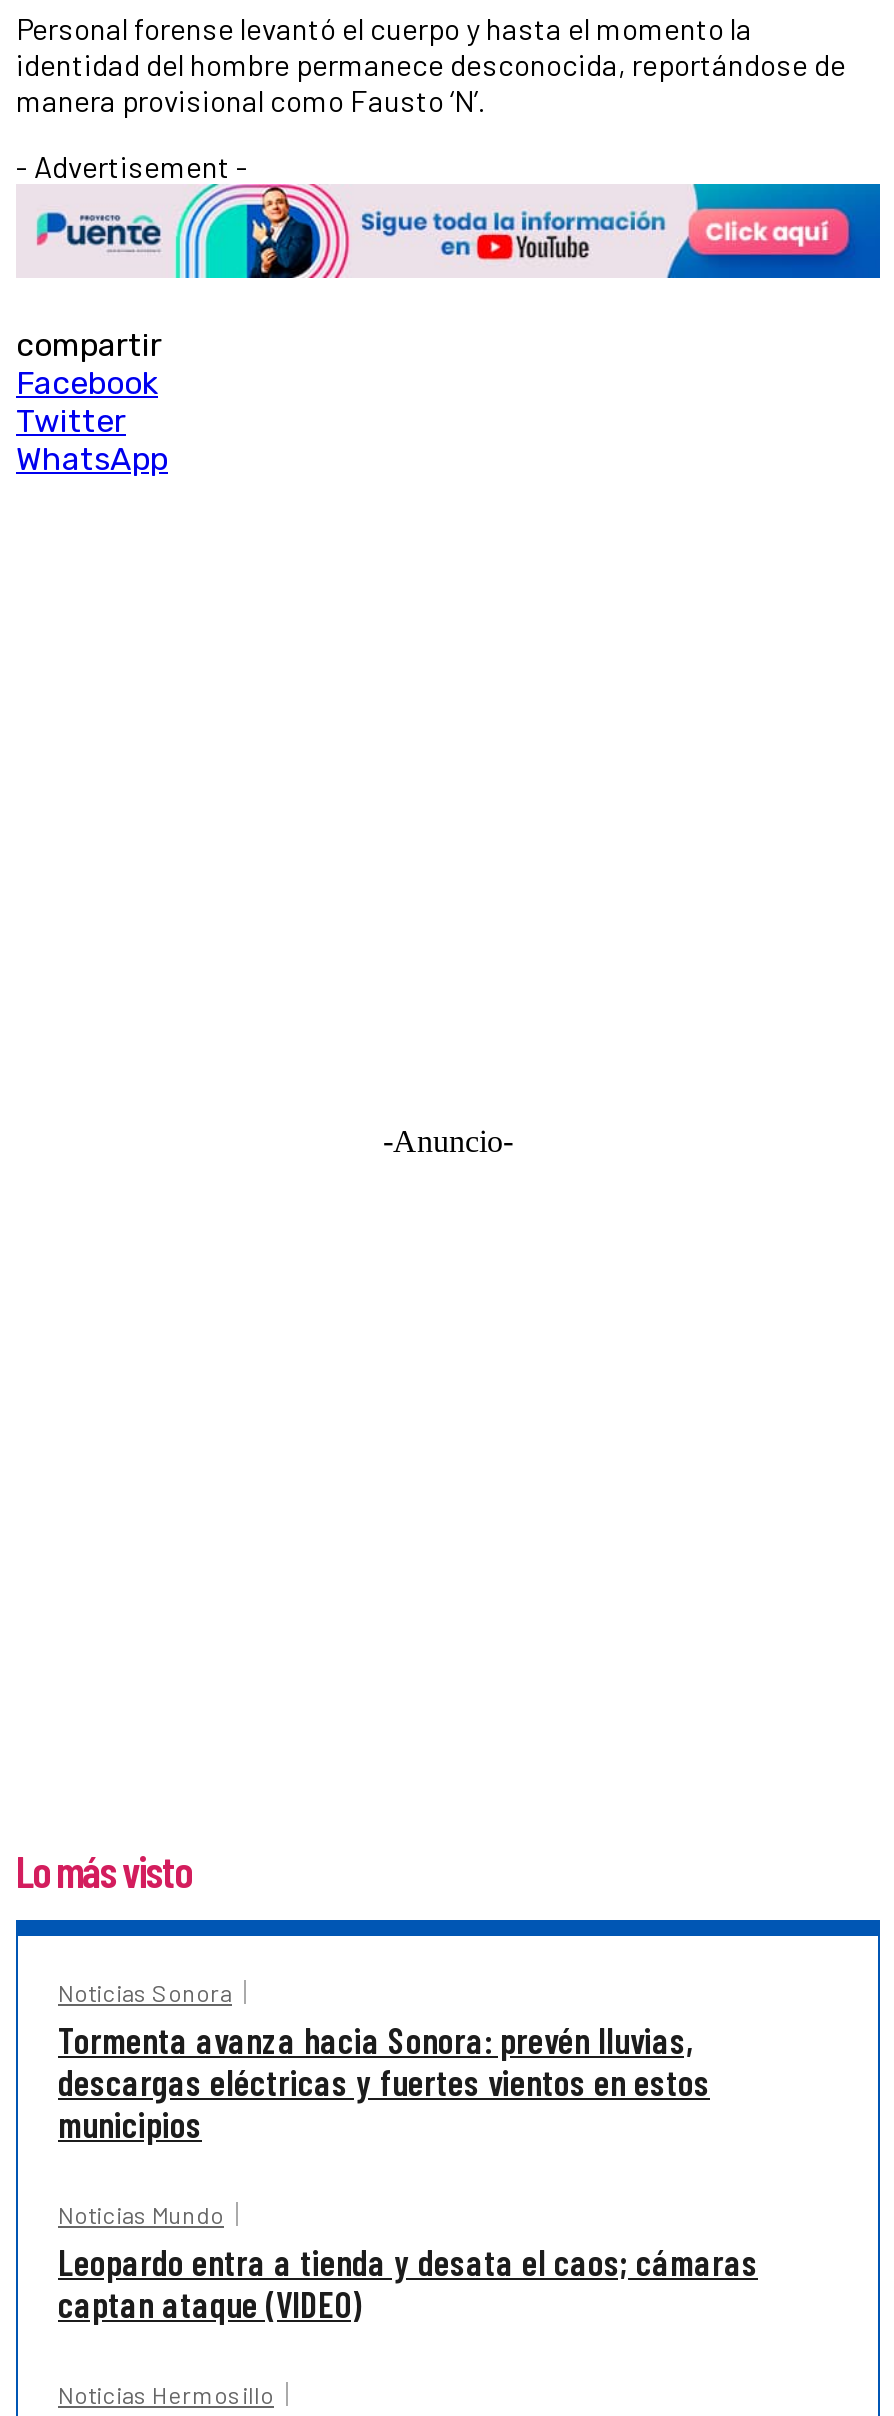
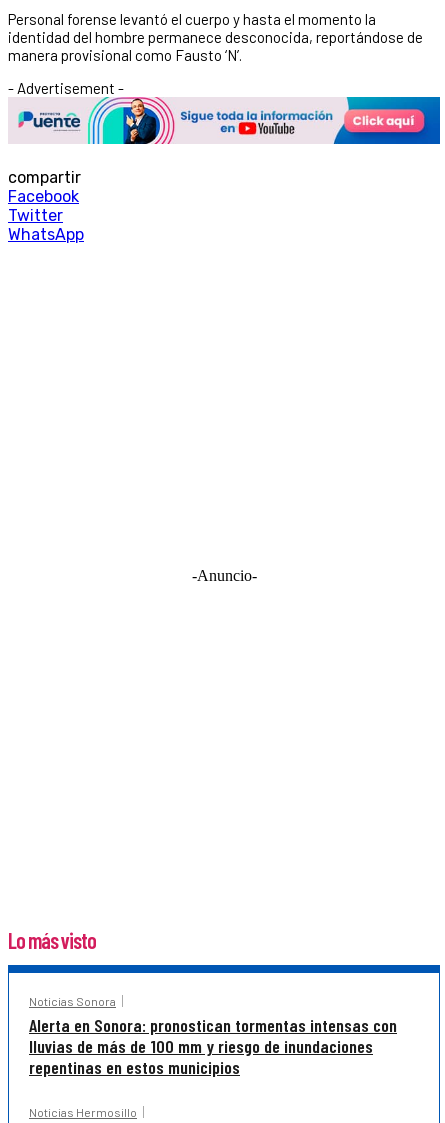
- Tormenta avanza hacia Sonora: prevén lluvias,
- descargas eléctricas y fuertes vientos en estos
- municipios
- Noticias Mundo
- Leopardo entra a tienda y desata el caos; cámaras
- captan ataque (VIDEO)
+ Alerta en Sonora: pronostican tormentas intensas con
+ lluvias de más de 100 mm y riesgo de inundaciones
+ repentinas en estos municipios
